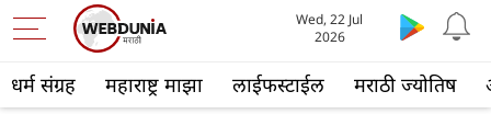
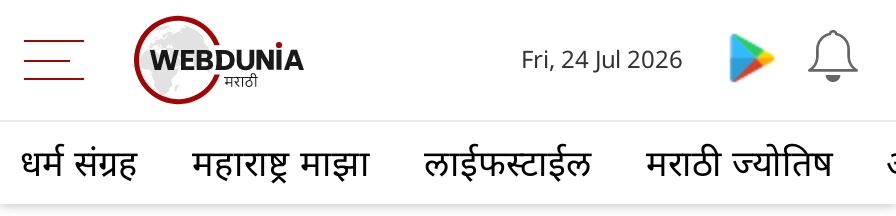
- Wed, 22 Jul
- 2026
+ Fri, 24 Jul 2026
